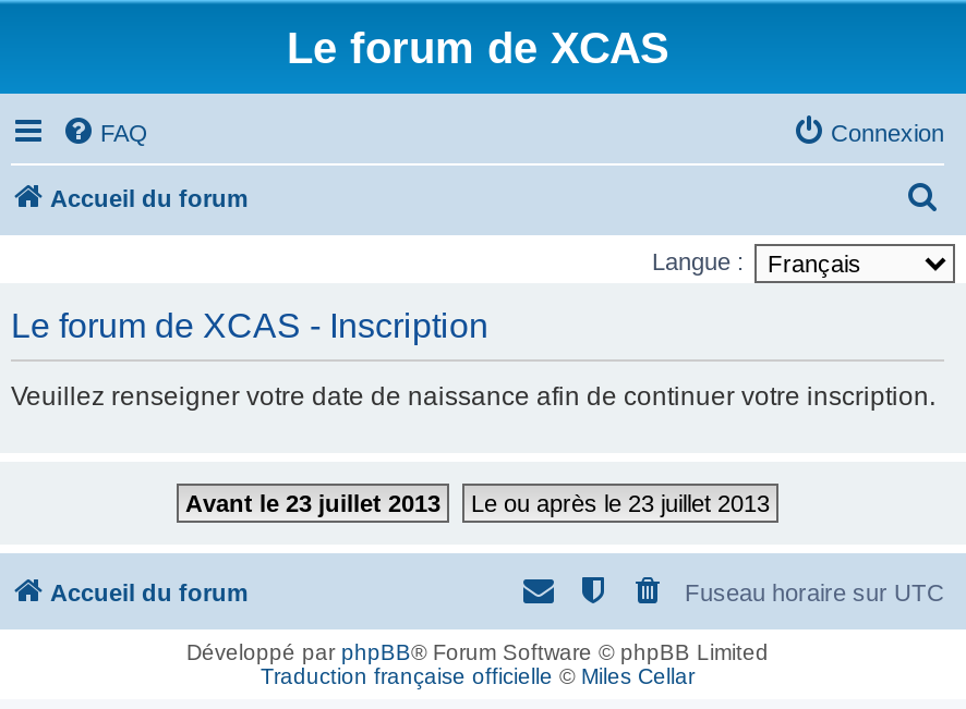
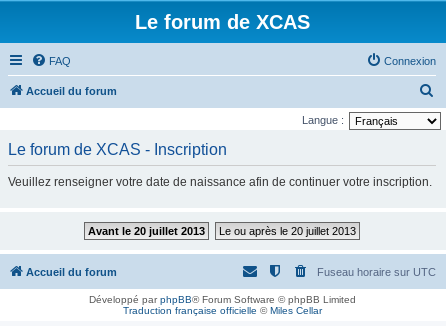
- Avant le 23 juillet 2013
+ Avant le 20 juillet 2013

- Le ou après le 23 juillet 2013
+ Le ou après le 20 juillet 2013
